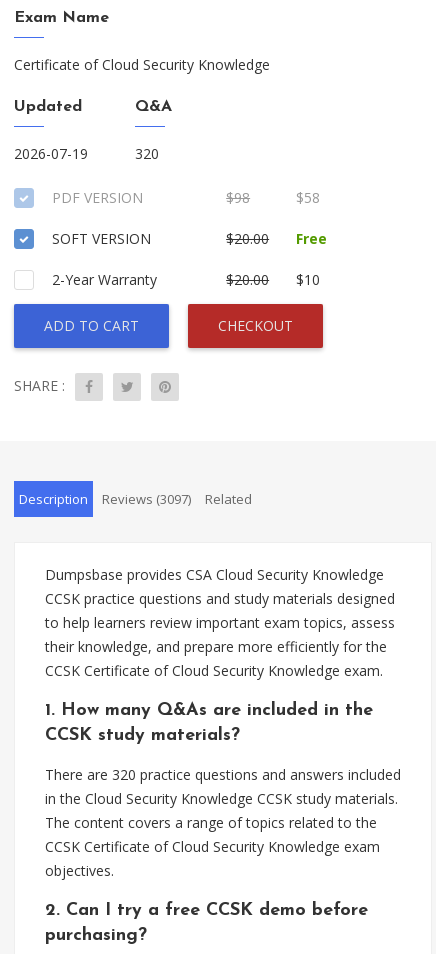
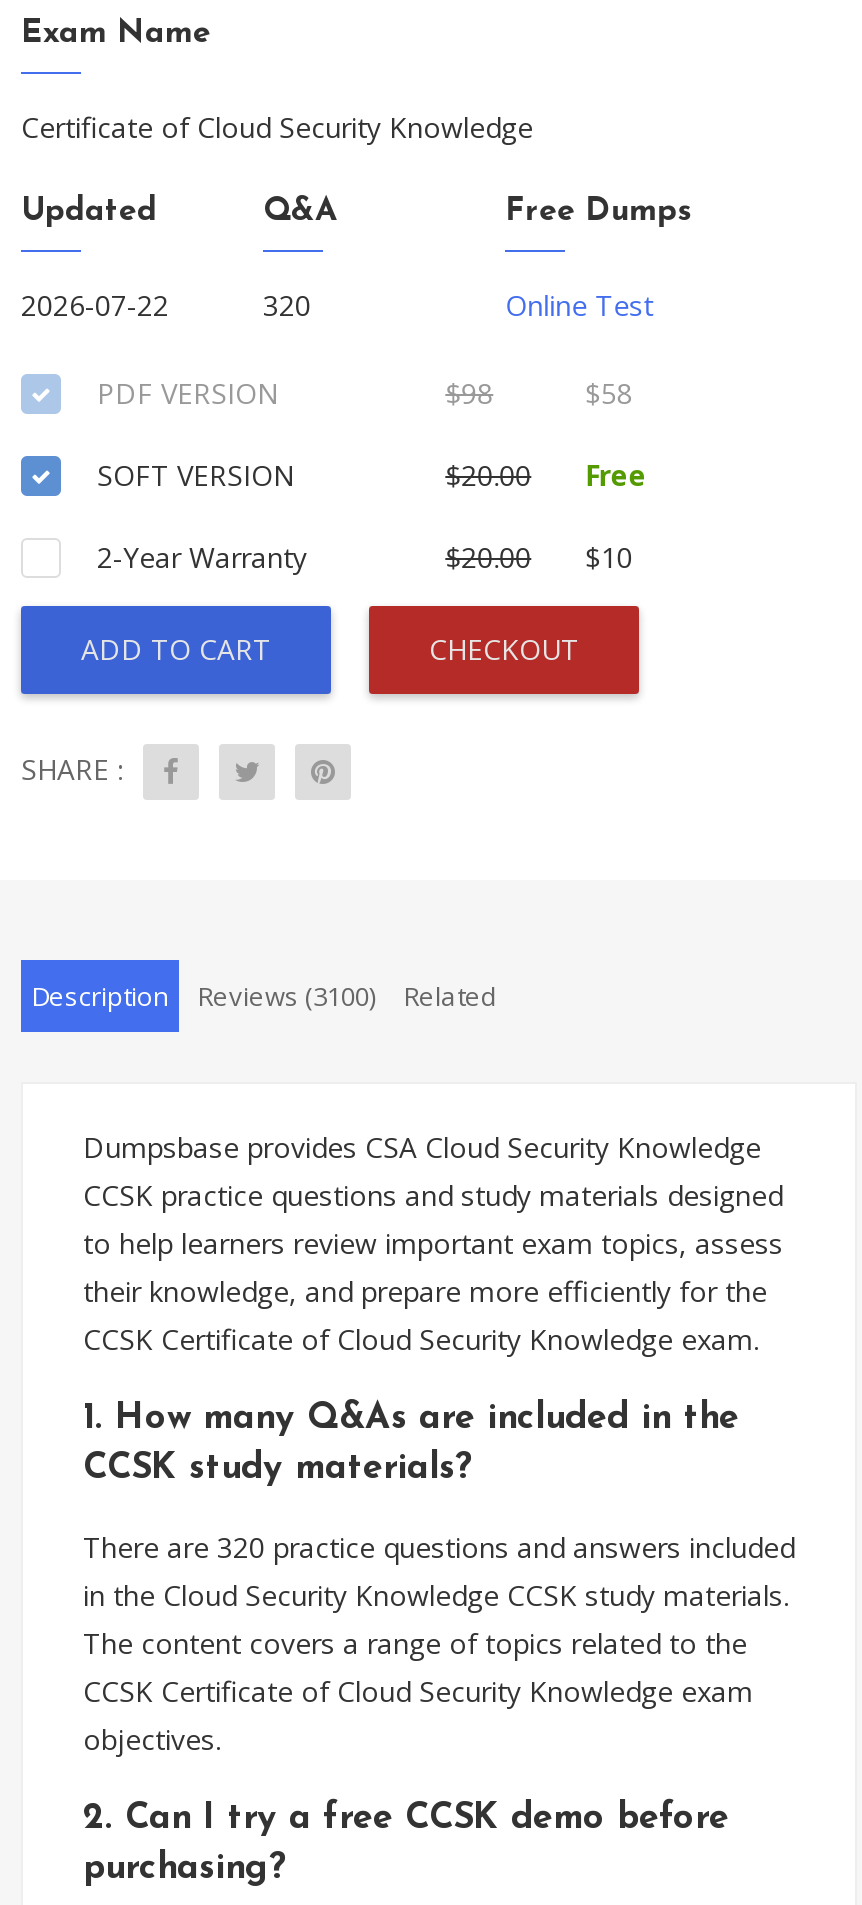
+ Free Dumps
+ Online Test

- 2026-07-19
+ 2026-07-22

- Description Reviews (3097) Related
+ Description Reviews (3100) Related
